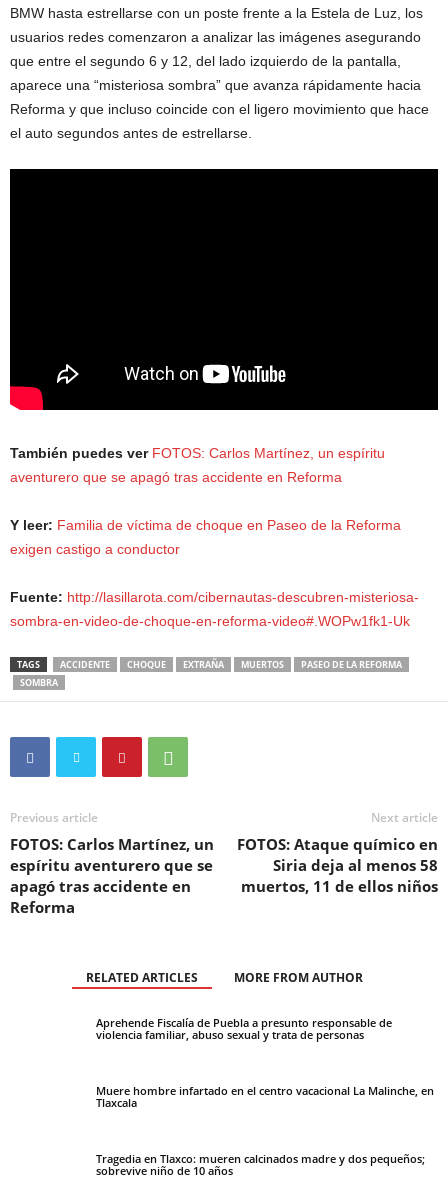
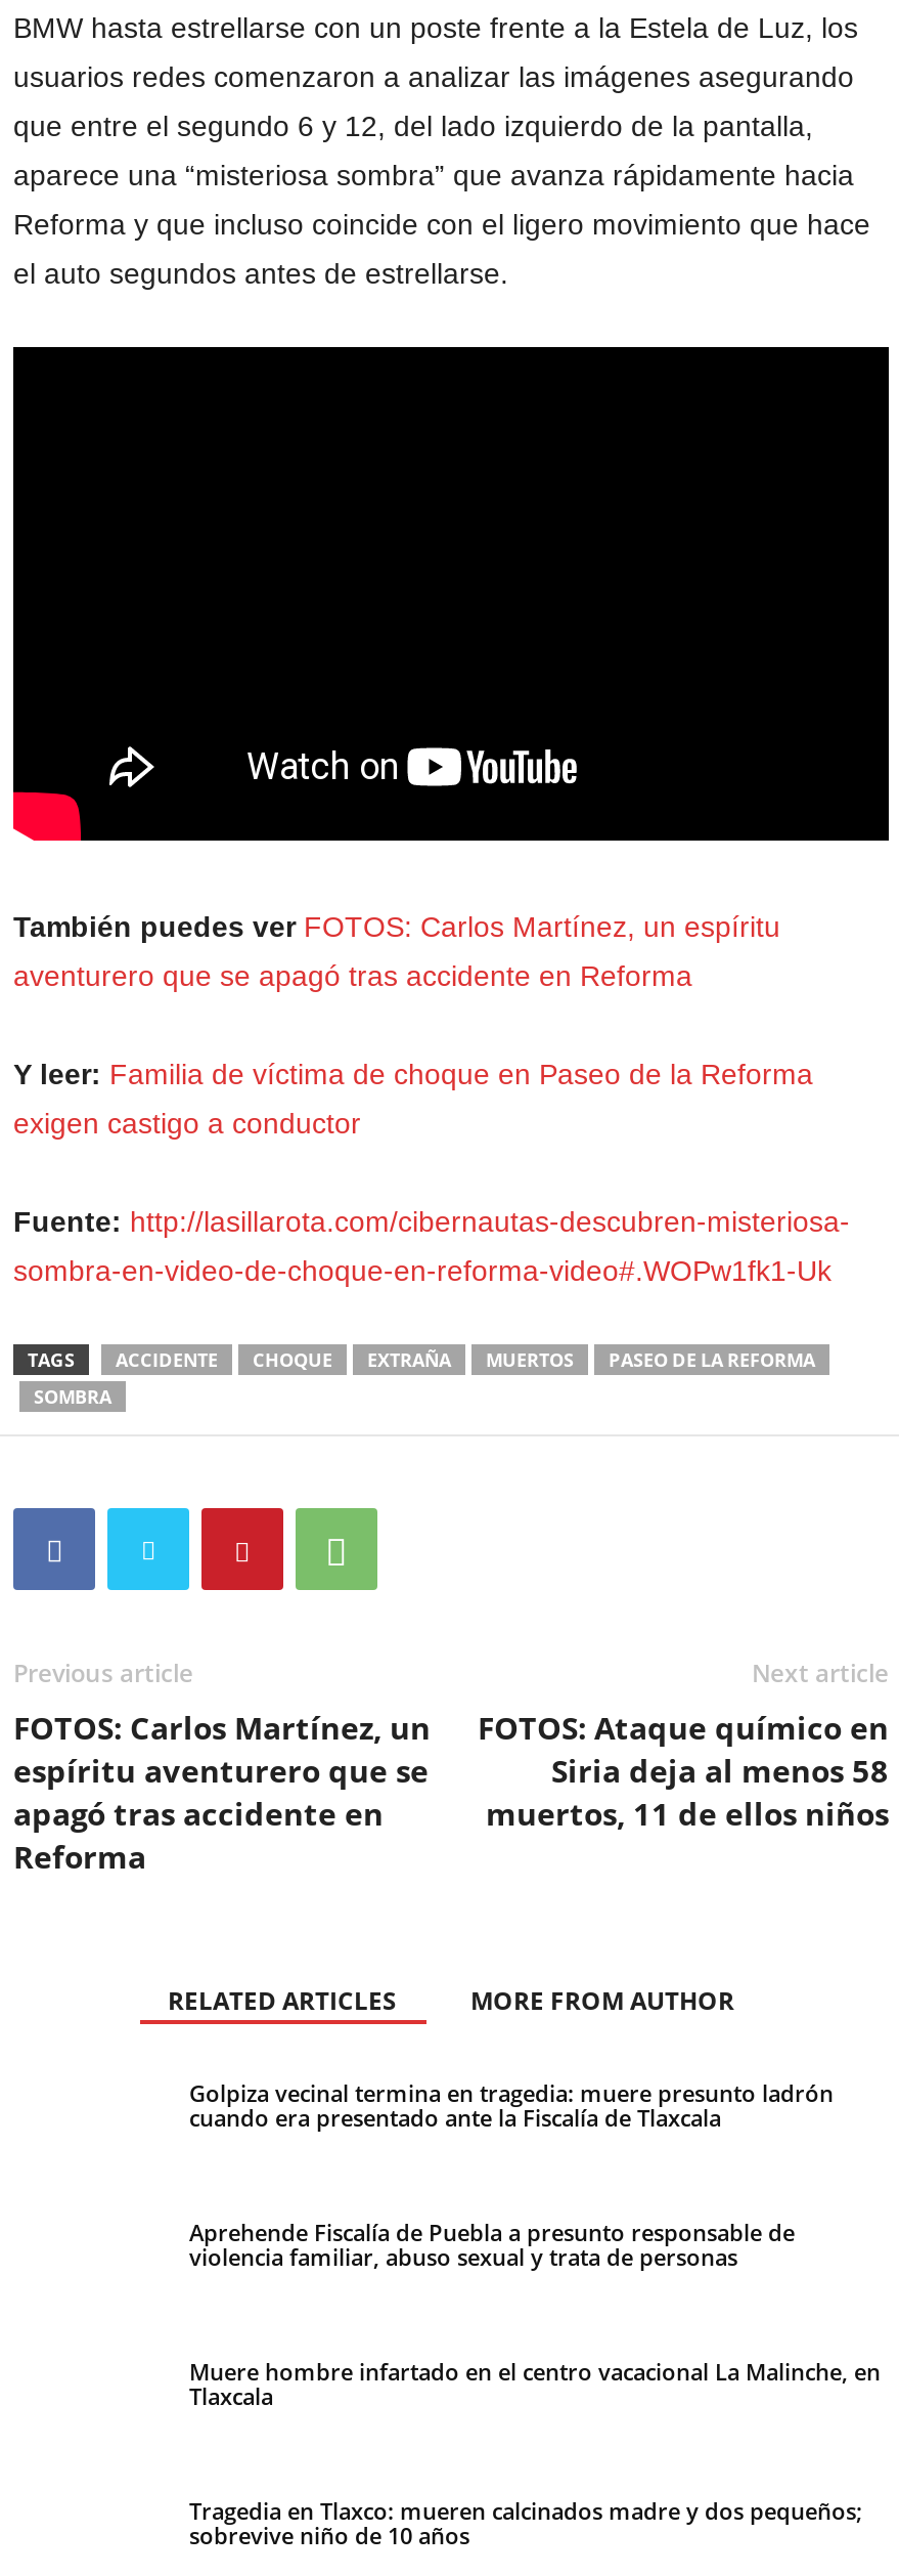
+ Golpiza vecinal termina en tragedia: muere presunto ladrón
+ cuando era presentado ante la Fiscalía de Tlaxcala
